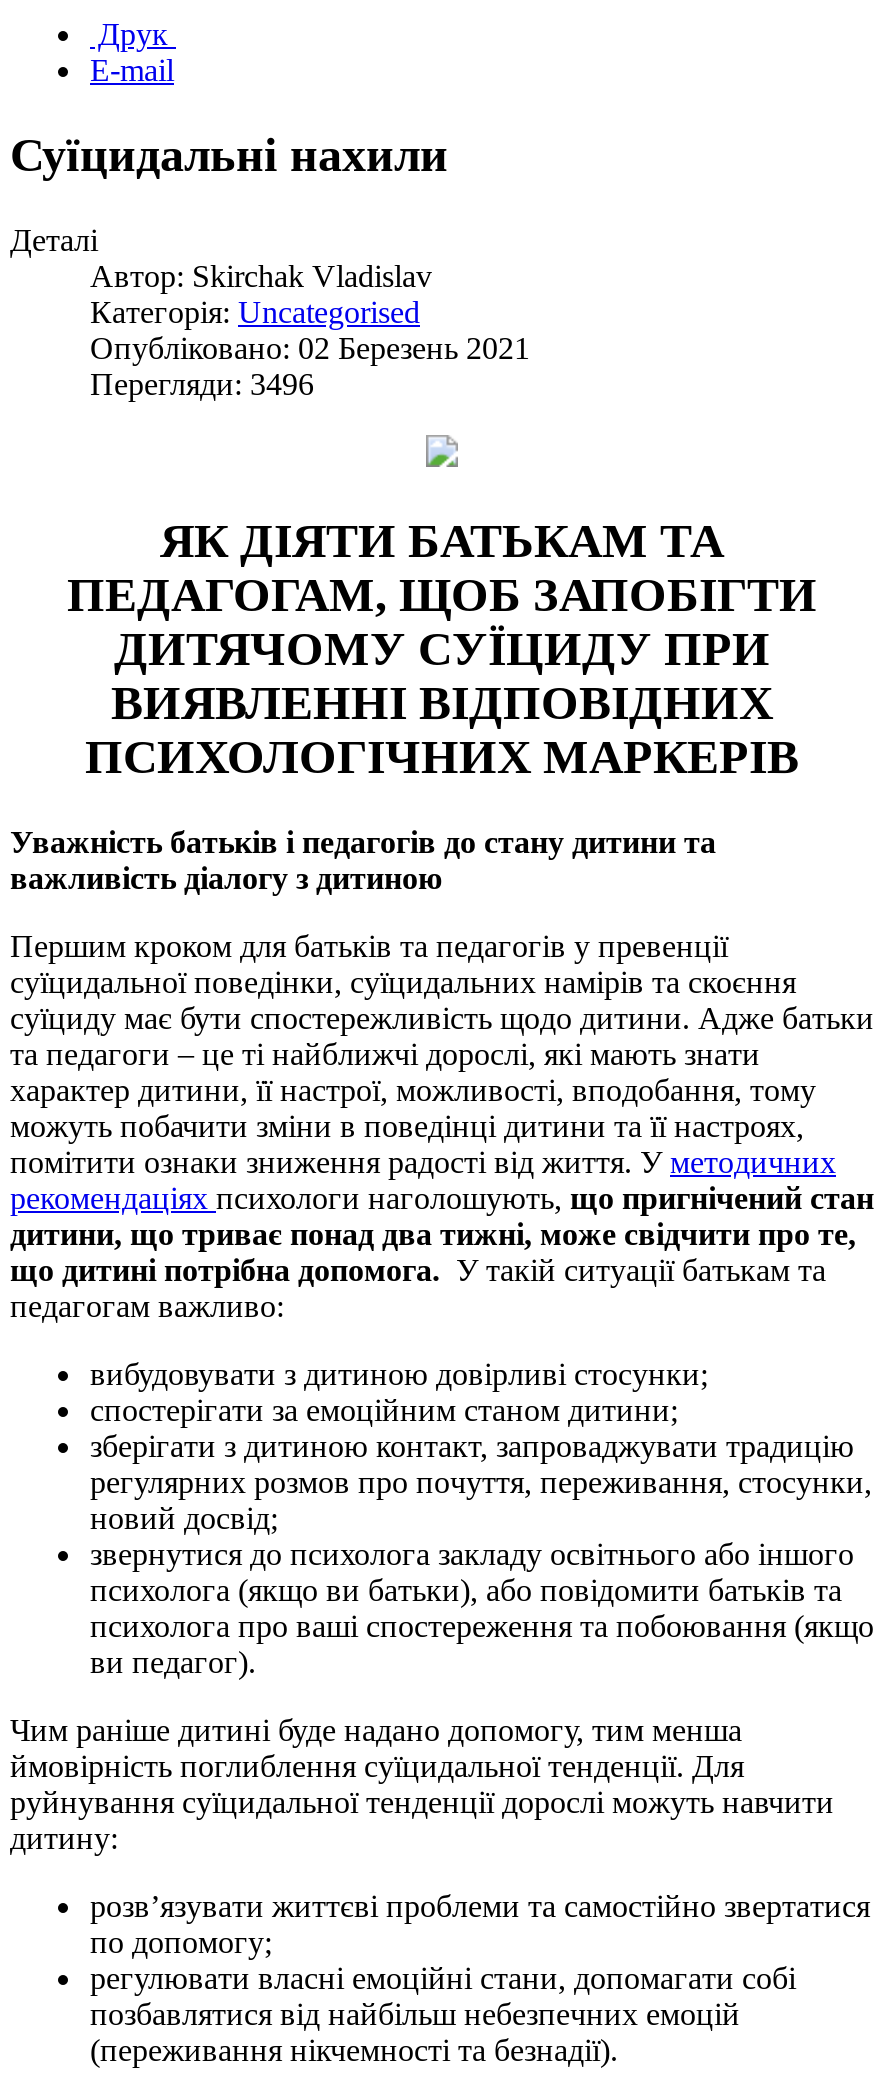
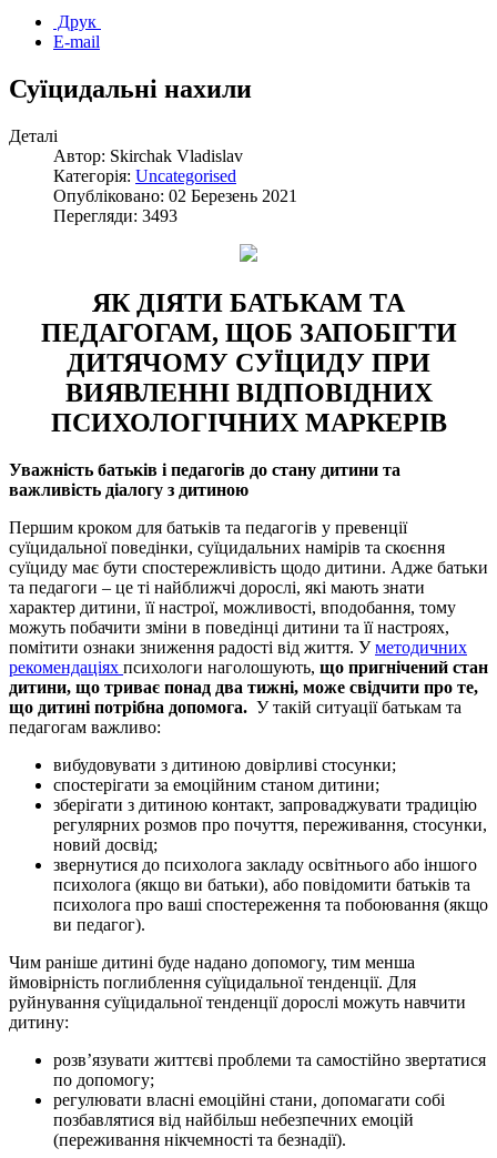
- Перегляди: 3496
+ Перегляди: 3493
